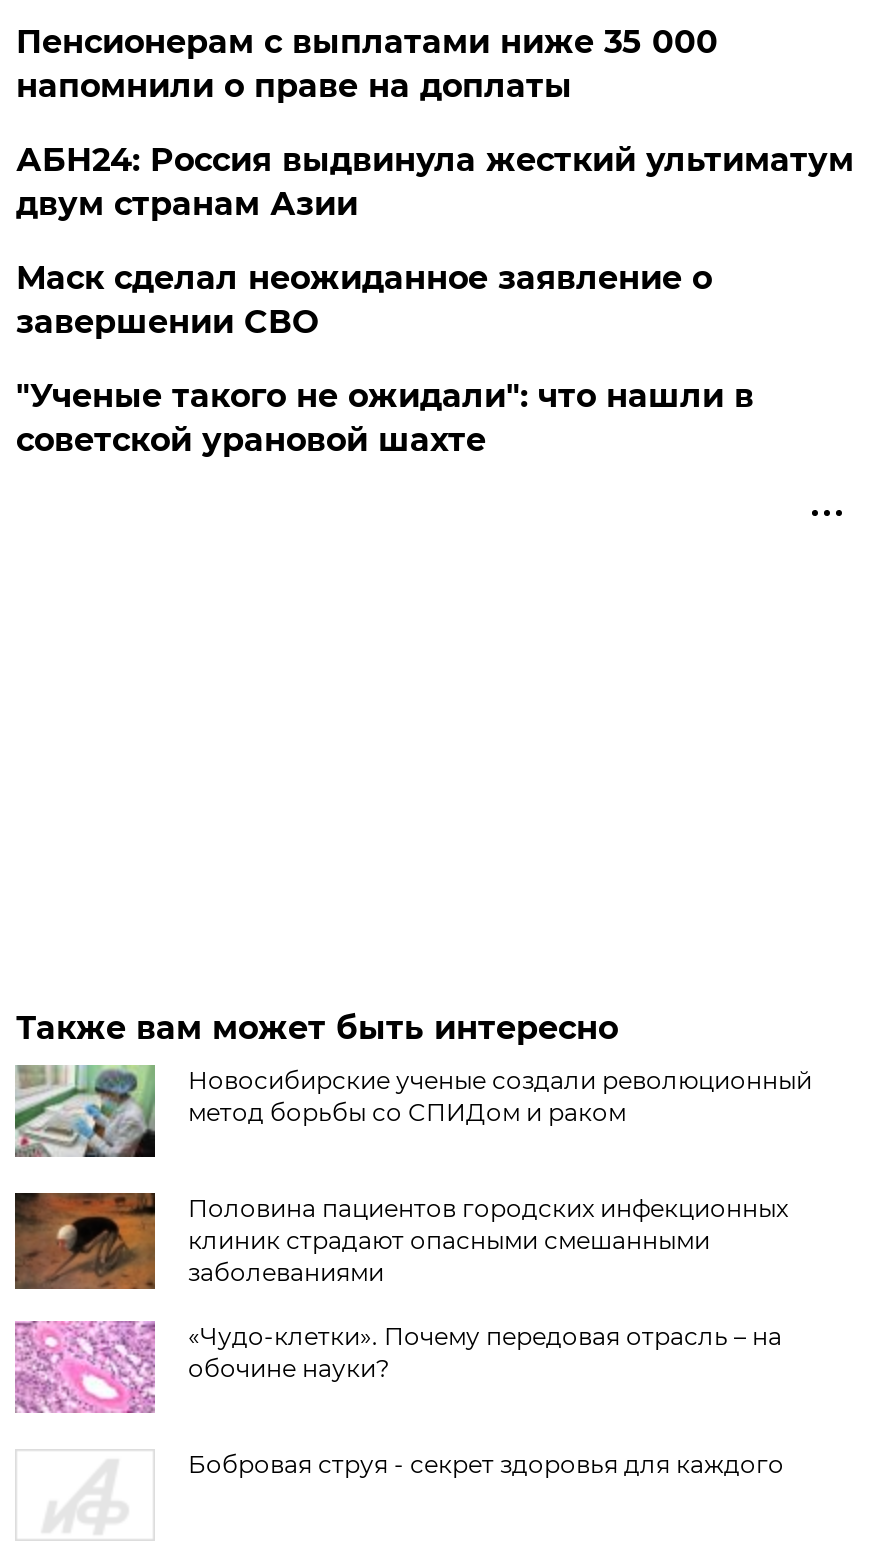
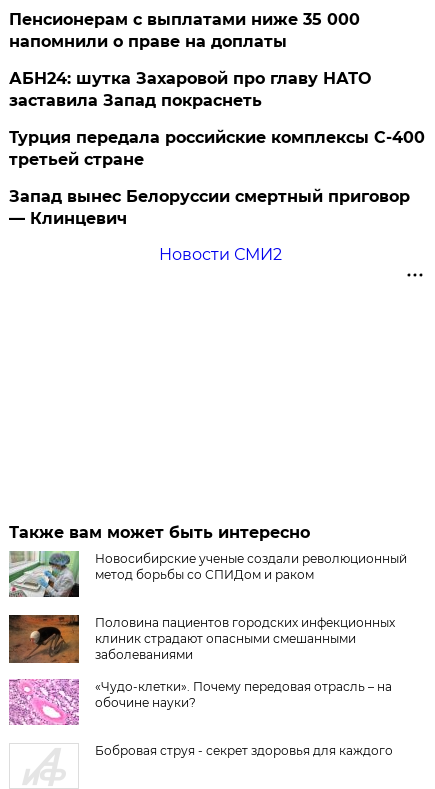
- АБН24: Россия выдвинула жесткий ультиматум
- двум странам Азии
- Маск сделал неожиданное заявление о
- завершении СВО
- "Ученые такого не ожидали": что нашли в
- советской урановой шахте
+ АБН24: шутка Захаровой про главу НАТО
+ заставила Запад покраснеть
+ Турция передала российские комплексы С-400
+ третьей стране
+ Запад вынес Белоруссии смертный приговор
+ — Клинцевич
+ Новости СМИ2
